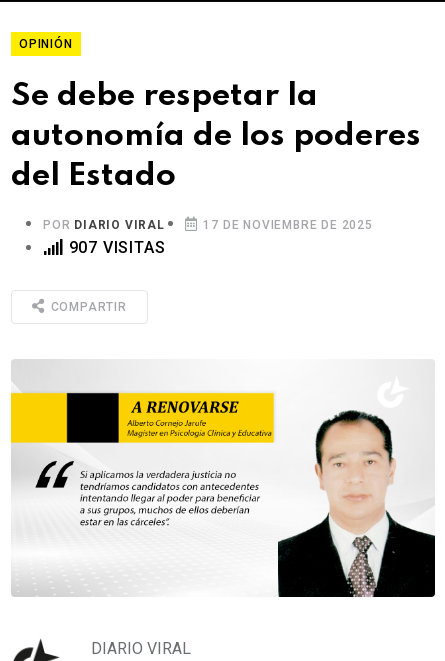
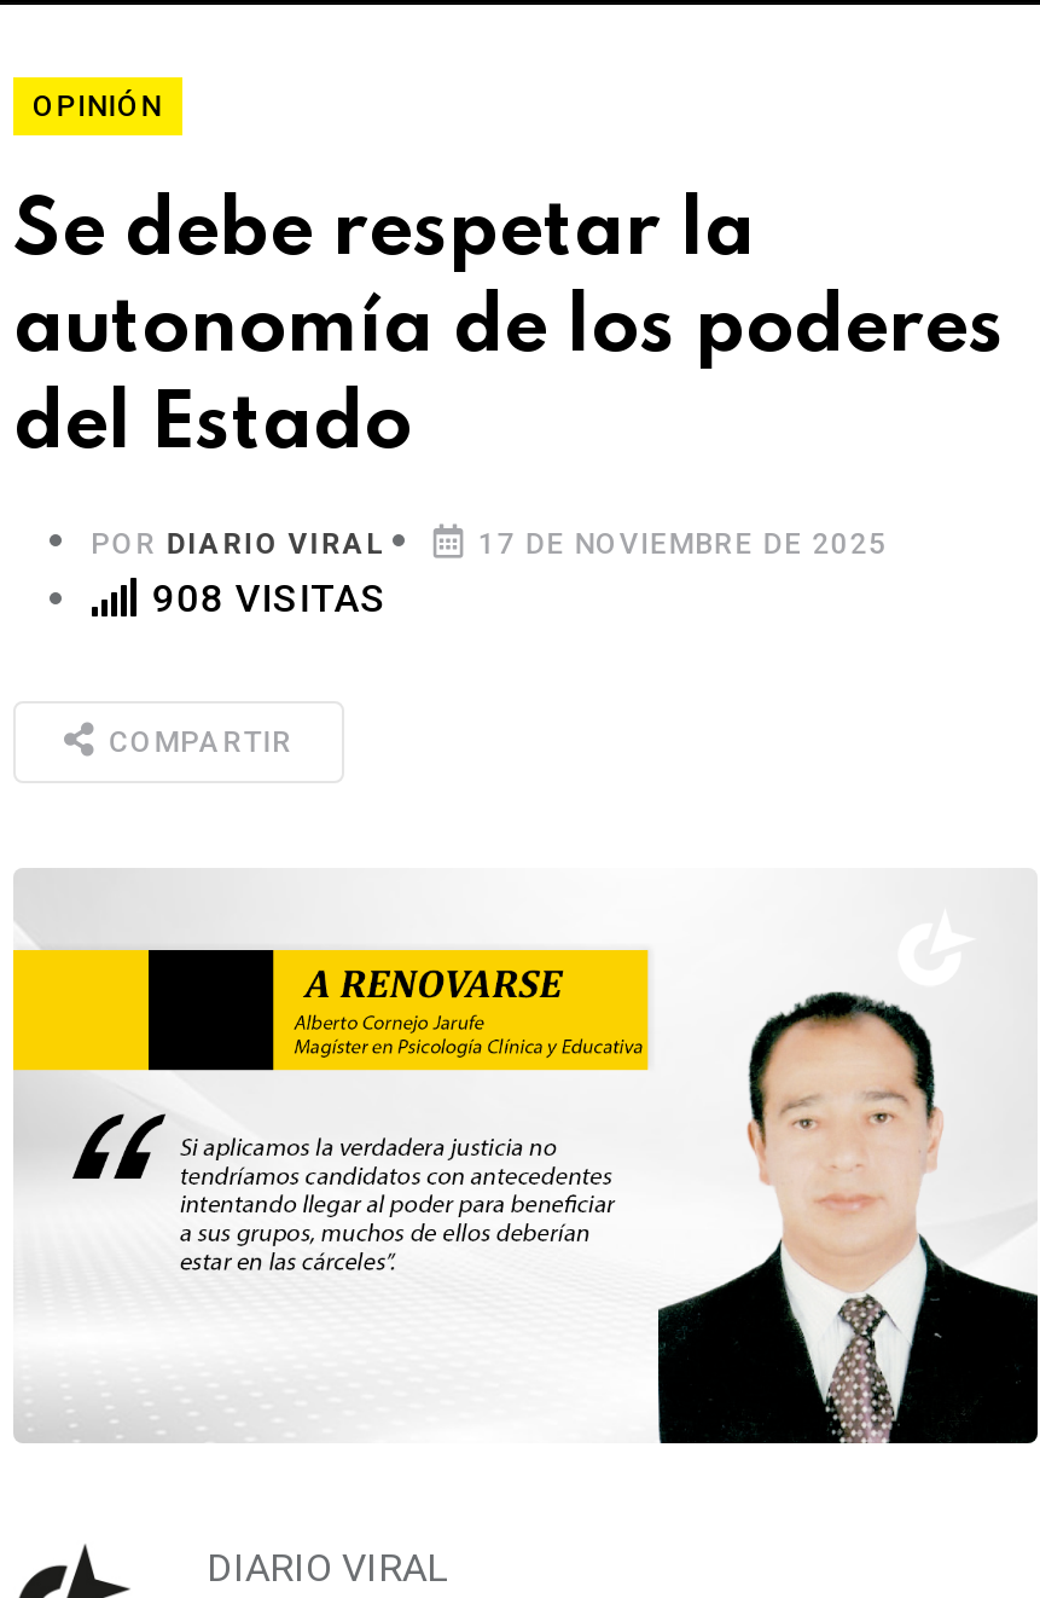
- 907 VISITAS
+ 908 VISITAS
